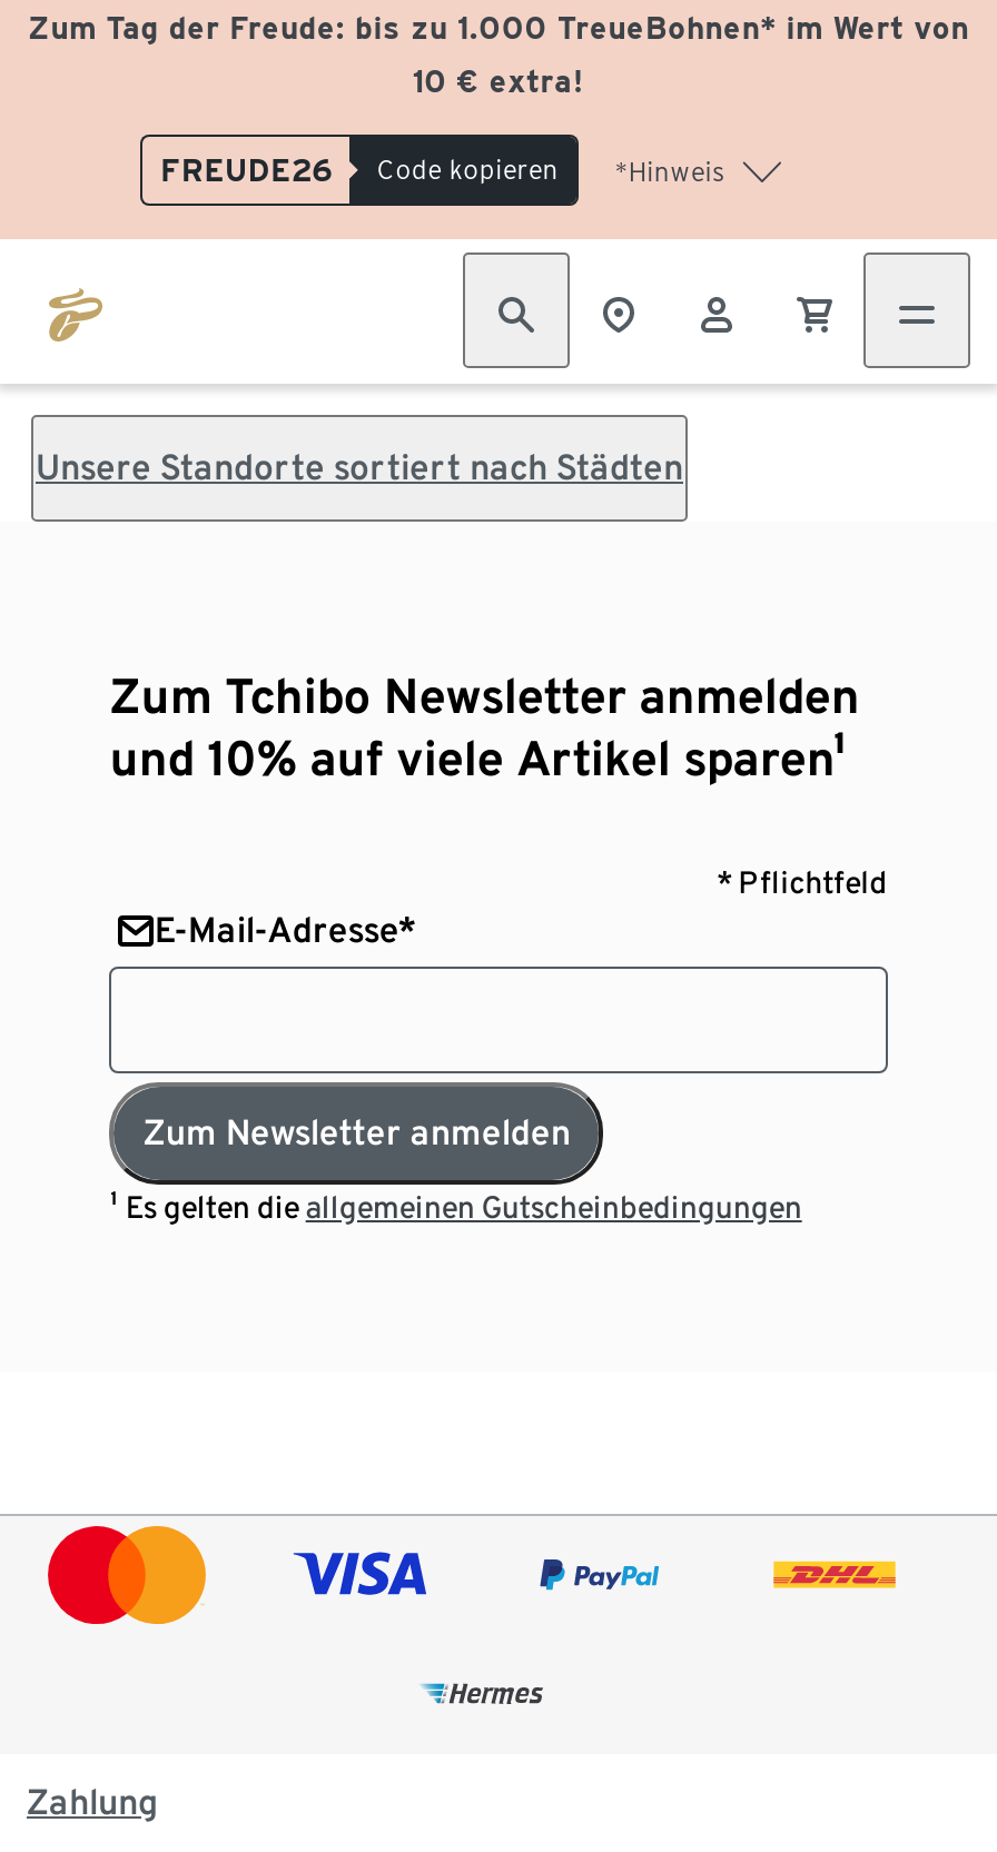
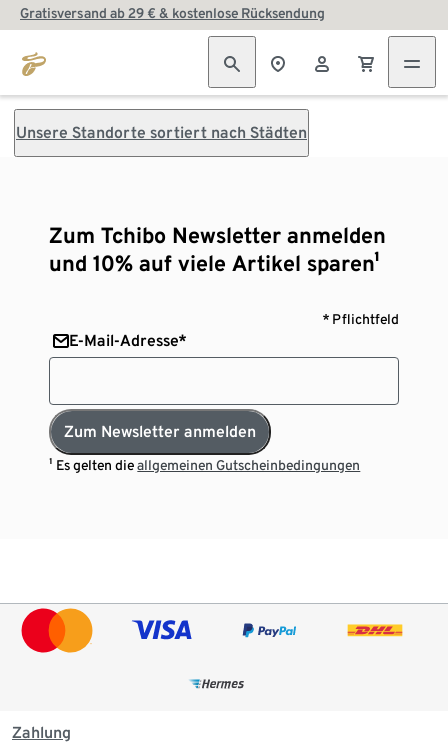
- Zum Tag der Freude: bis zu 1.000 TreueBohnen* im Wert von
- 10 € extra!
- FREUDE26
- Code kopieren
- *Hinweis
+ Gratisversand ab 29 € & kostenlose Rücksendung
